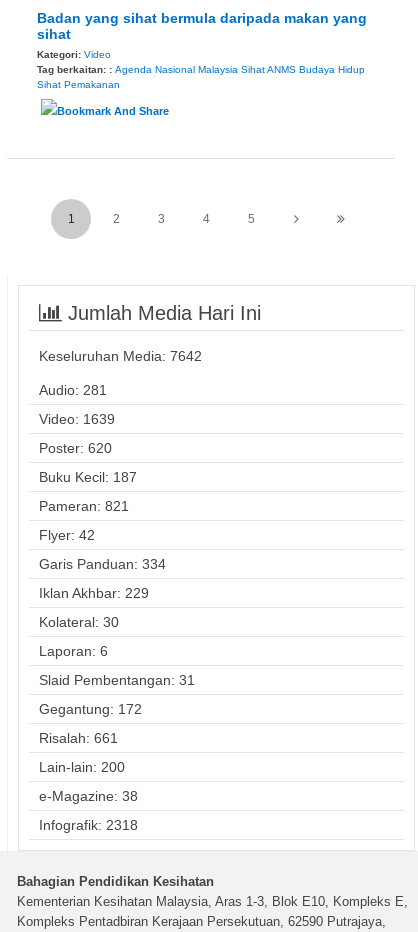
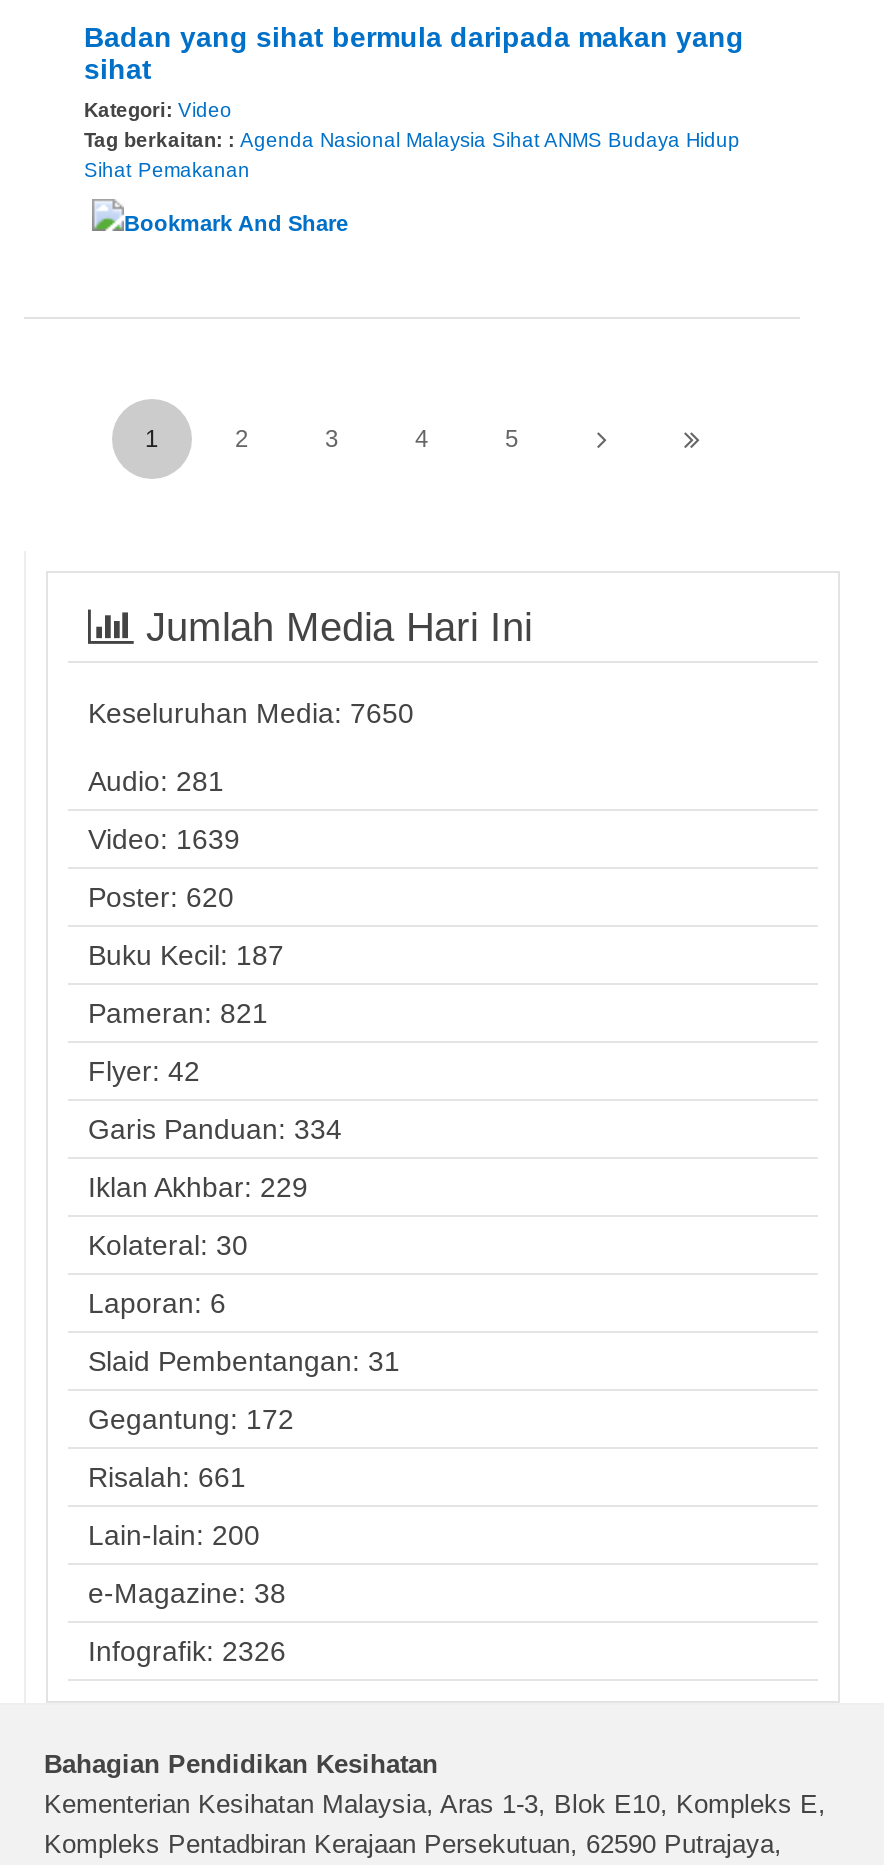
- Keseluruhan Media: 7642
+ Keseluruhan Media: 7650

- Infografik: 2318
+ Infografik: 2326
